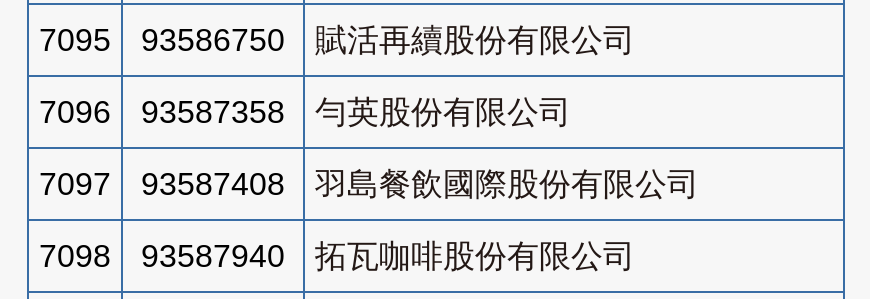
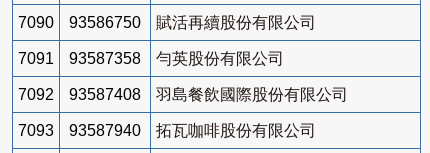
- 7095 93586750 賦活再續股份有限公司
+ 7090 93586750 賦活再續股份有限公司

- 7096 93587358 勻英股份有限公司
+ 7091 93587358 勻英股份有限公司

- 7097 93587408 羽島餐飲國際股份有限公司
+ 7092 93587408 羽島餐飲國際股份有限公司

- 7098 93587940 拓瓦咖啡股份有限公司
+ 7093 93587940 拓瓦咖啡股份有限公司
